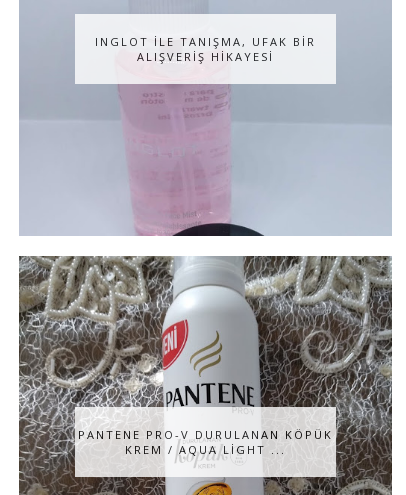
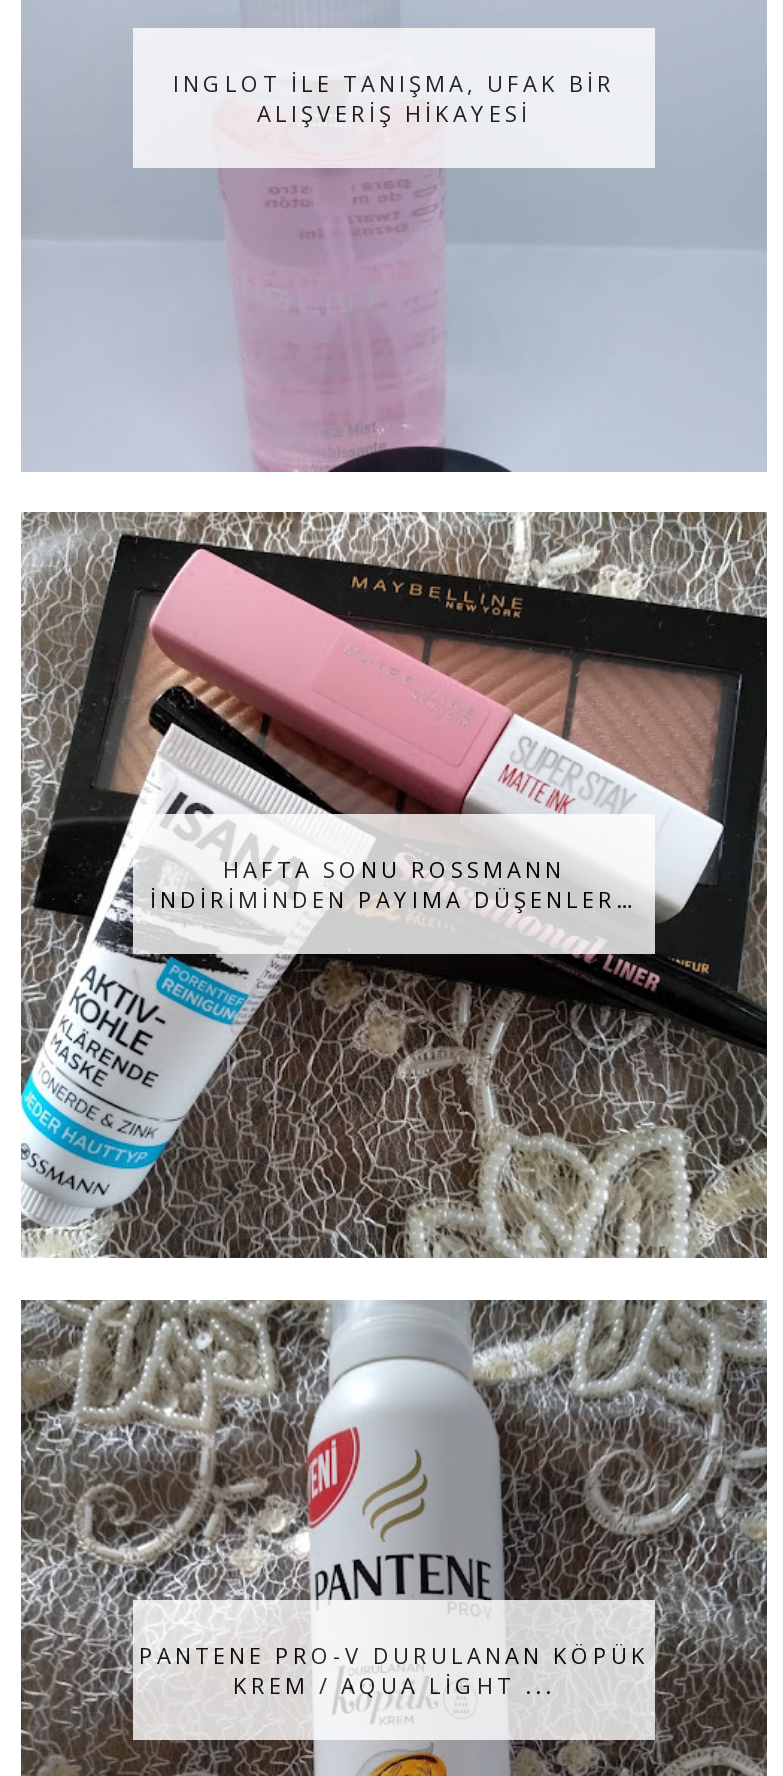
+ [image]
+ HAFTA SONU ROSSMANN
+ İNDİRİMİNDEN PAYIMA DÜŞENLER…
